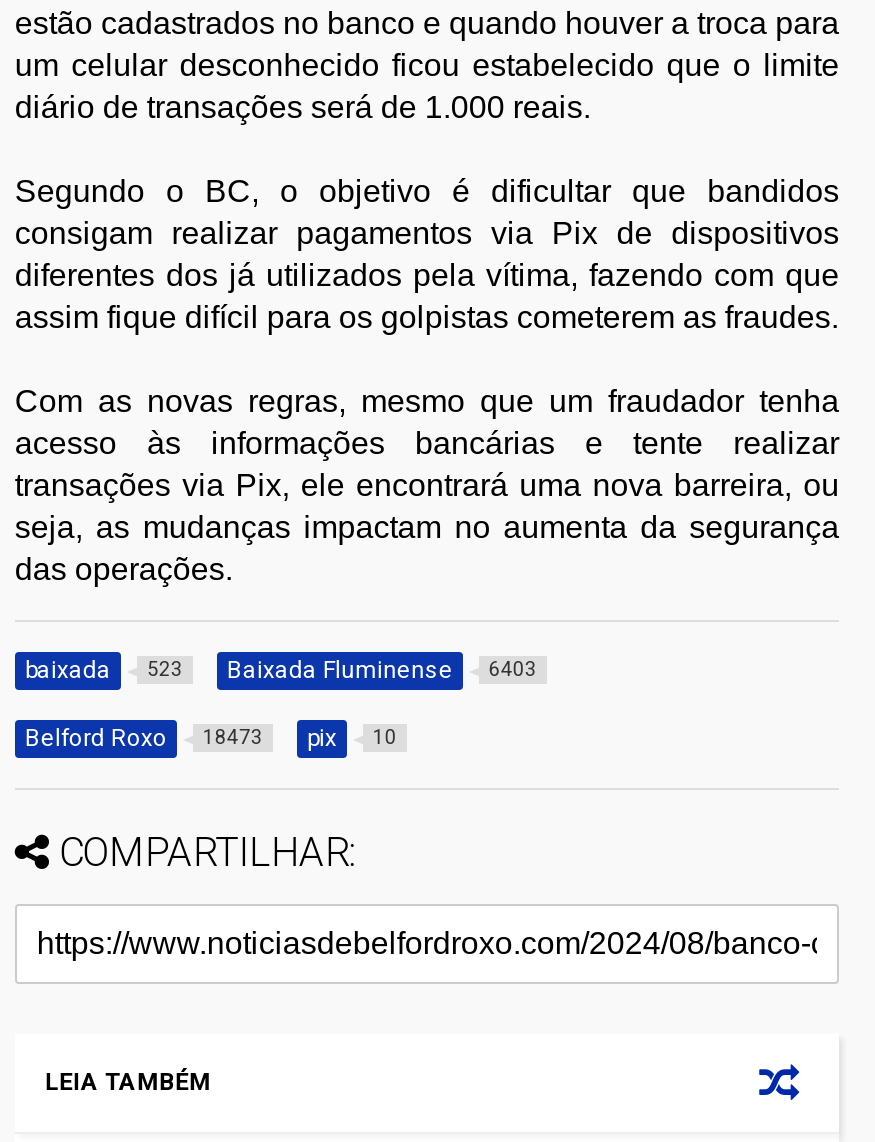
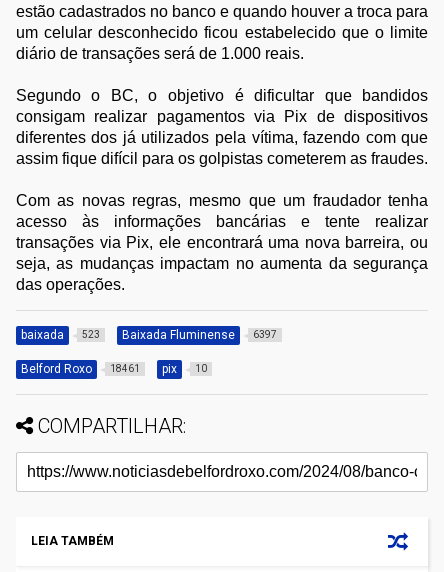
- baixada 523 Baixada Fluminense 6403
+ baixada 523 Baixada Fluminense 6397

- Belford Roxo 18473 pix 10
+ Belford Roxo 18461 pix 10
